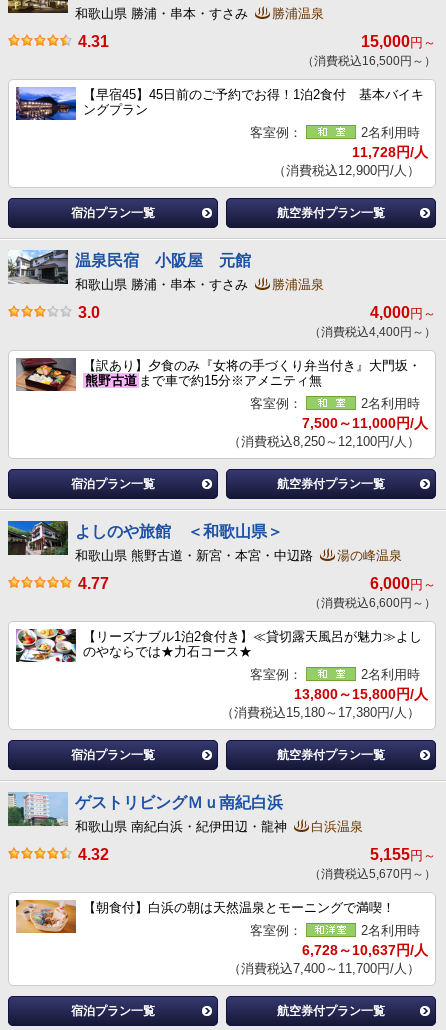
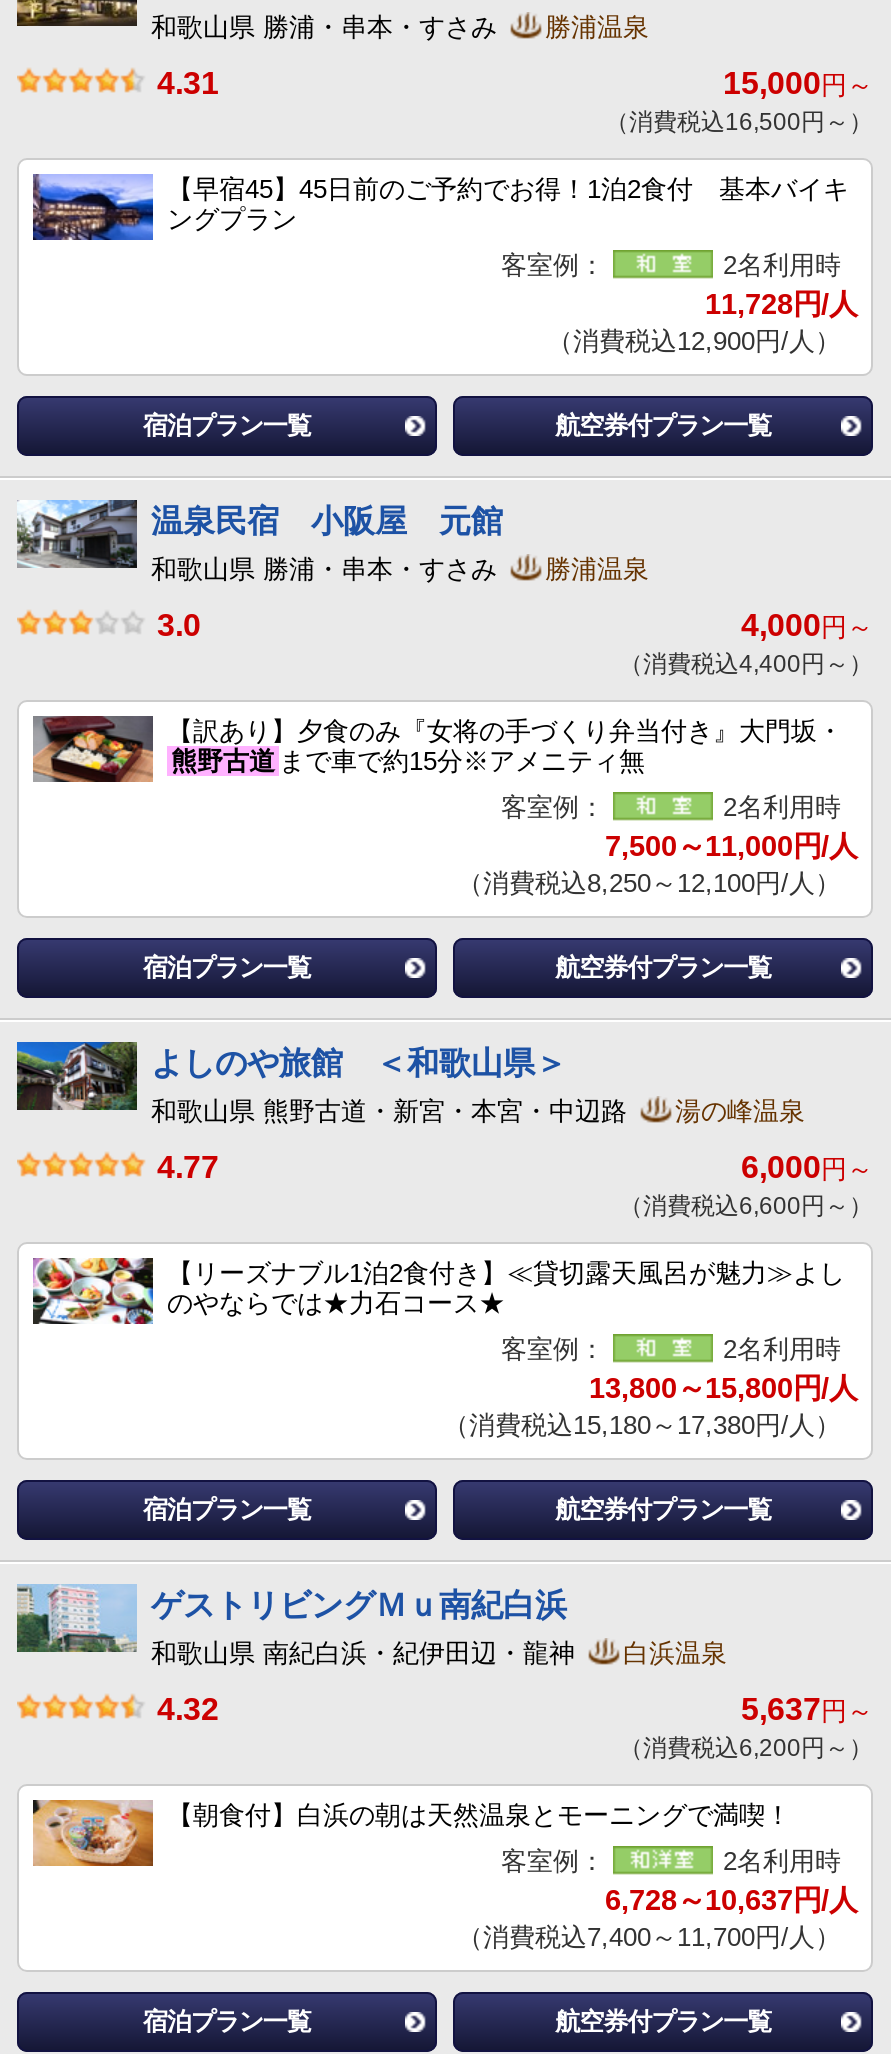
- 5,155円～
+ 5,637円～

- （消費税込5,670円～）
+ （消費税込6,200円～）
